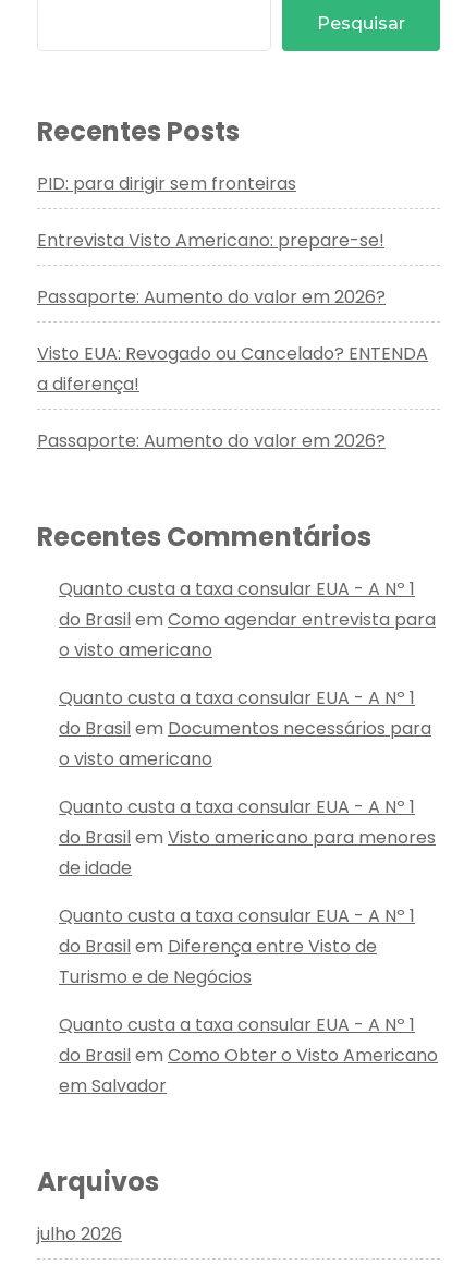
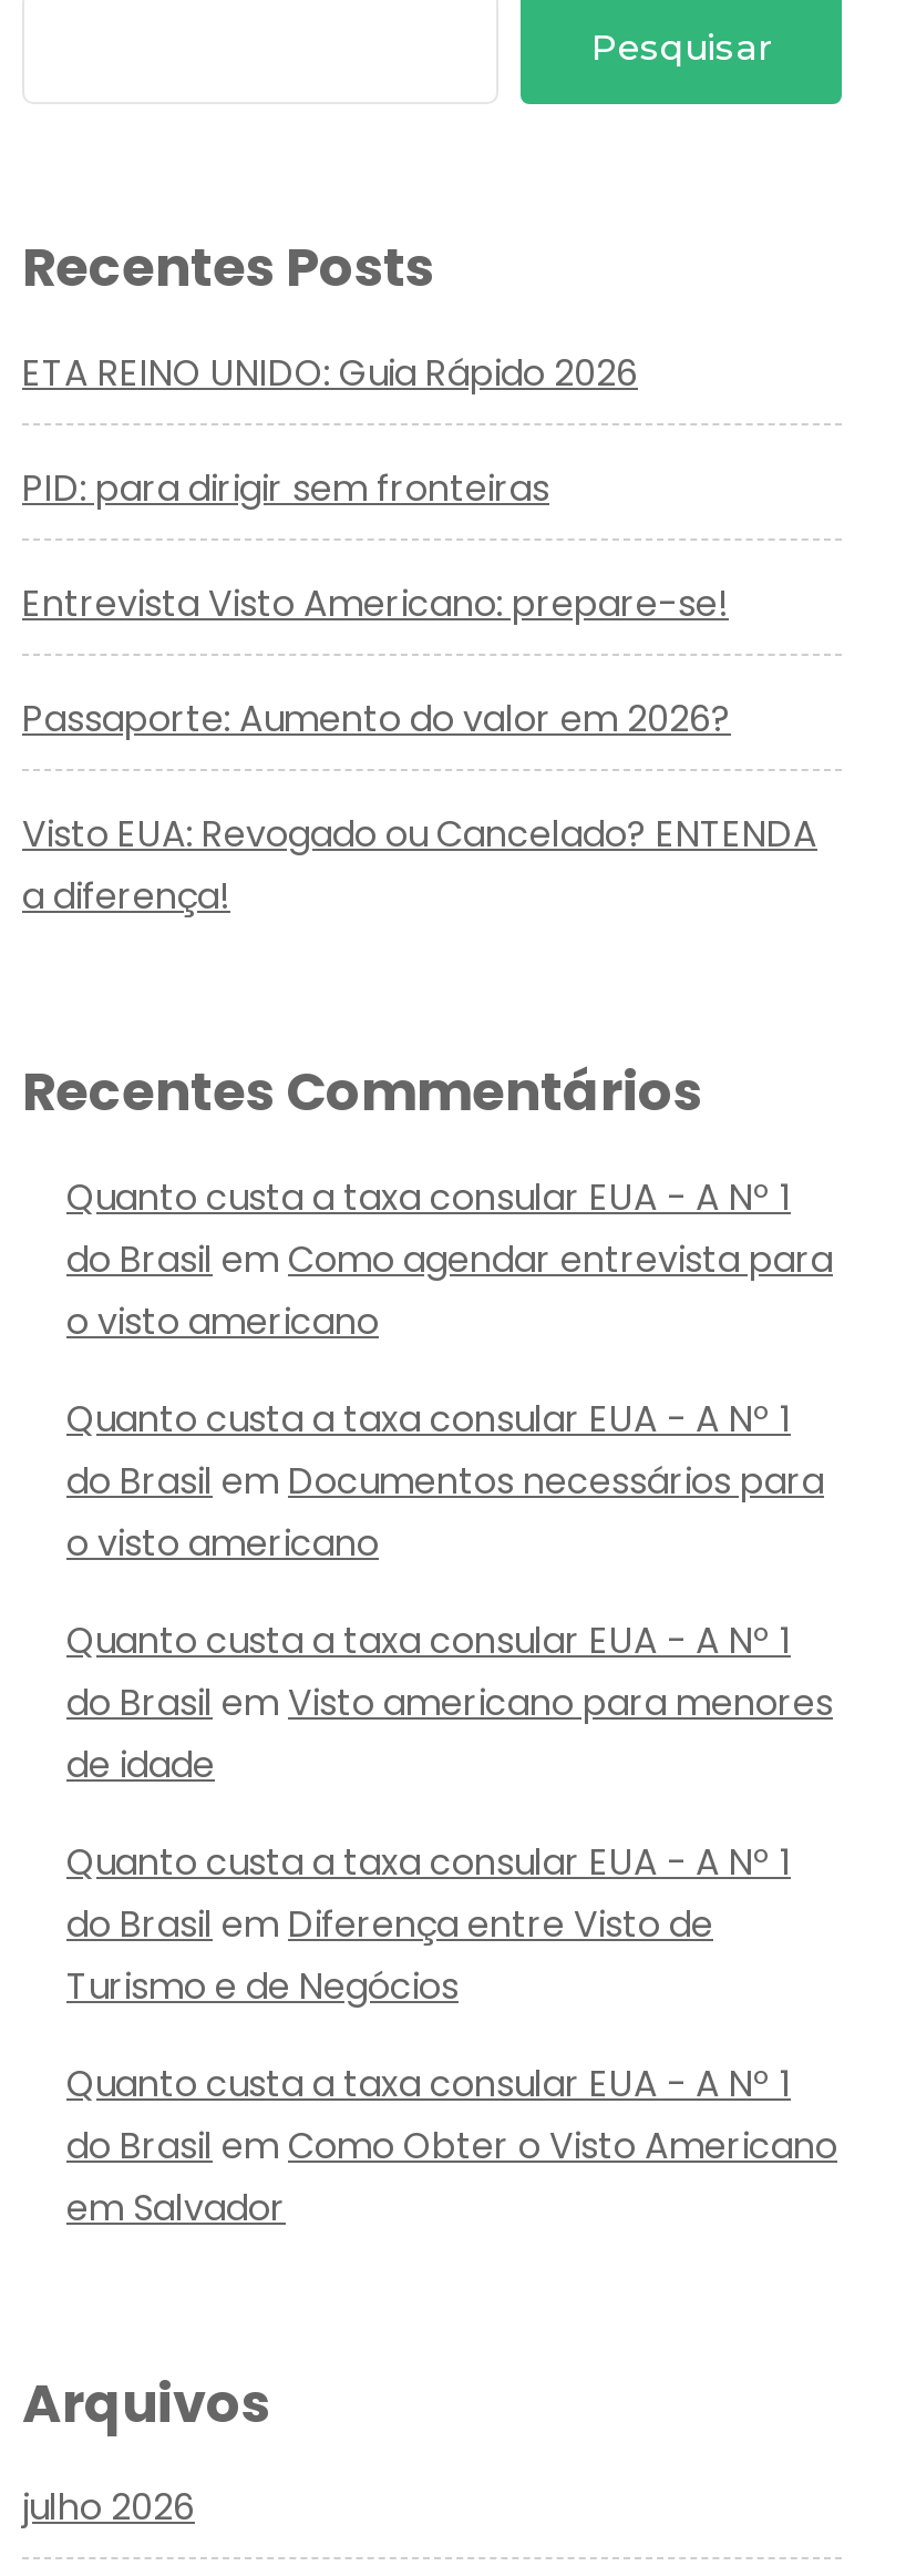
+ ETA REINO UNIDO: Guia Rápido 2026

moved down: PID: para dirigir sem fronteiras | Entrevista Visto Americano: prepare-se! | Passaporte: Aumento do valor em 2026? | Visto EUA: Revogado ou Cancelado? ENTENDA | a diferença!

- Passaporte: Aumento do valor em 2026?
